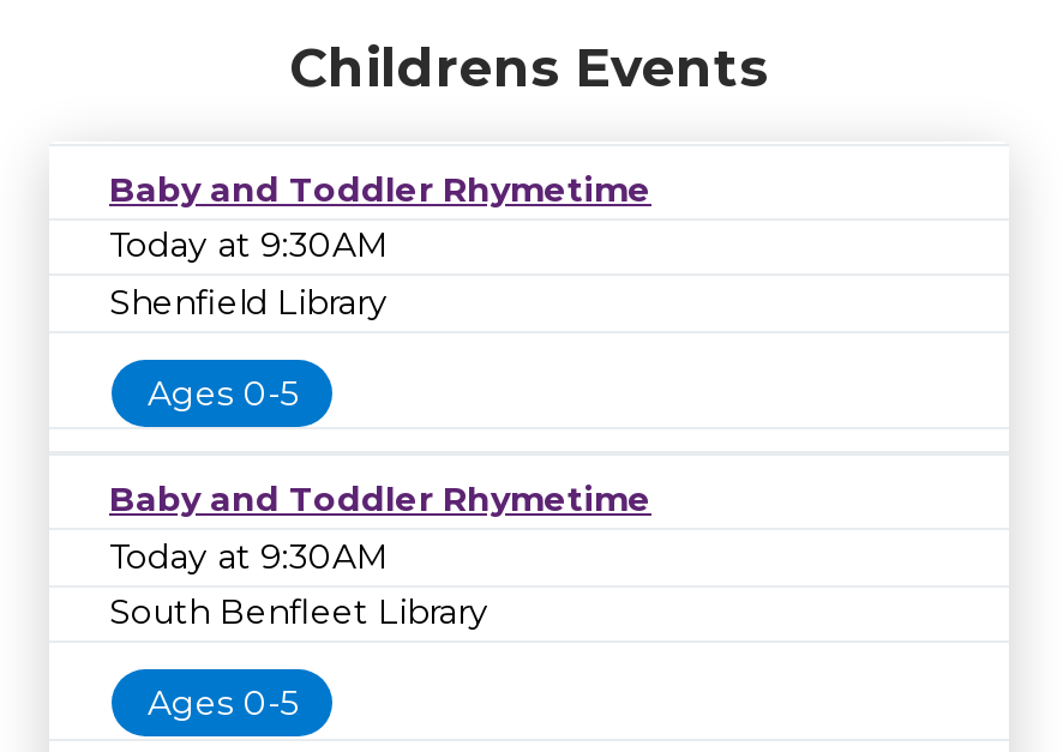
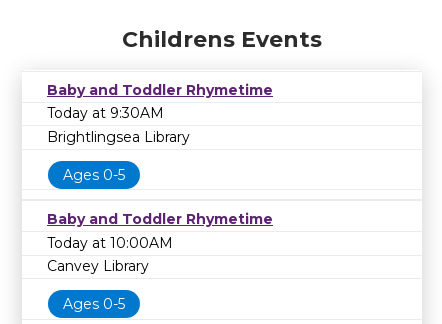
- Shenfield Library
+ Brightlingsea Library

- Today at 9:30AM
- South Benfleet Library
+ Today at 10:00AM
+ Canvey Library
